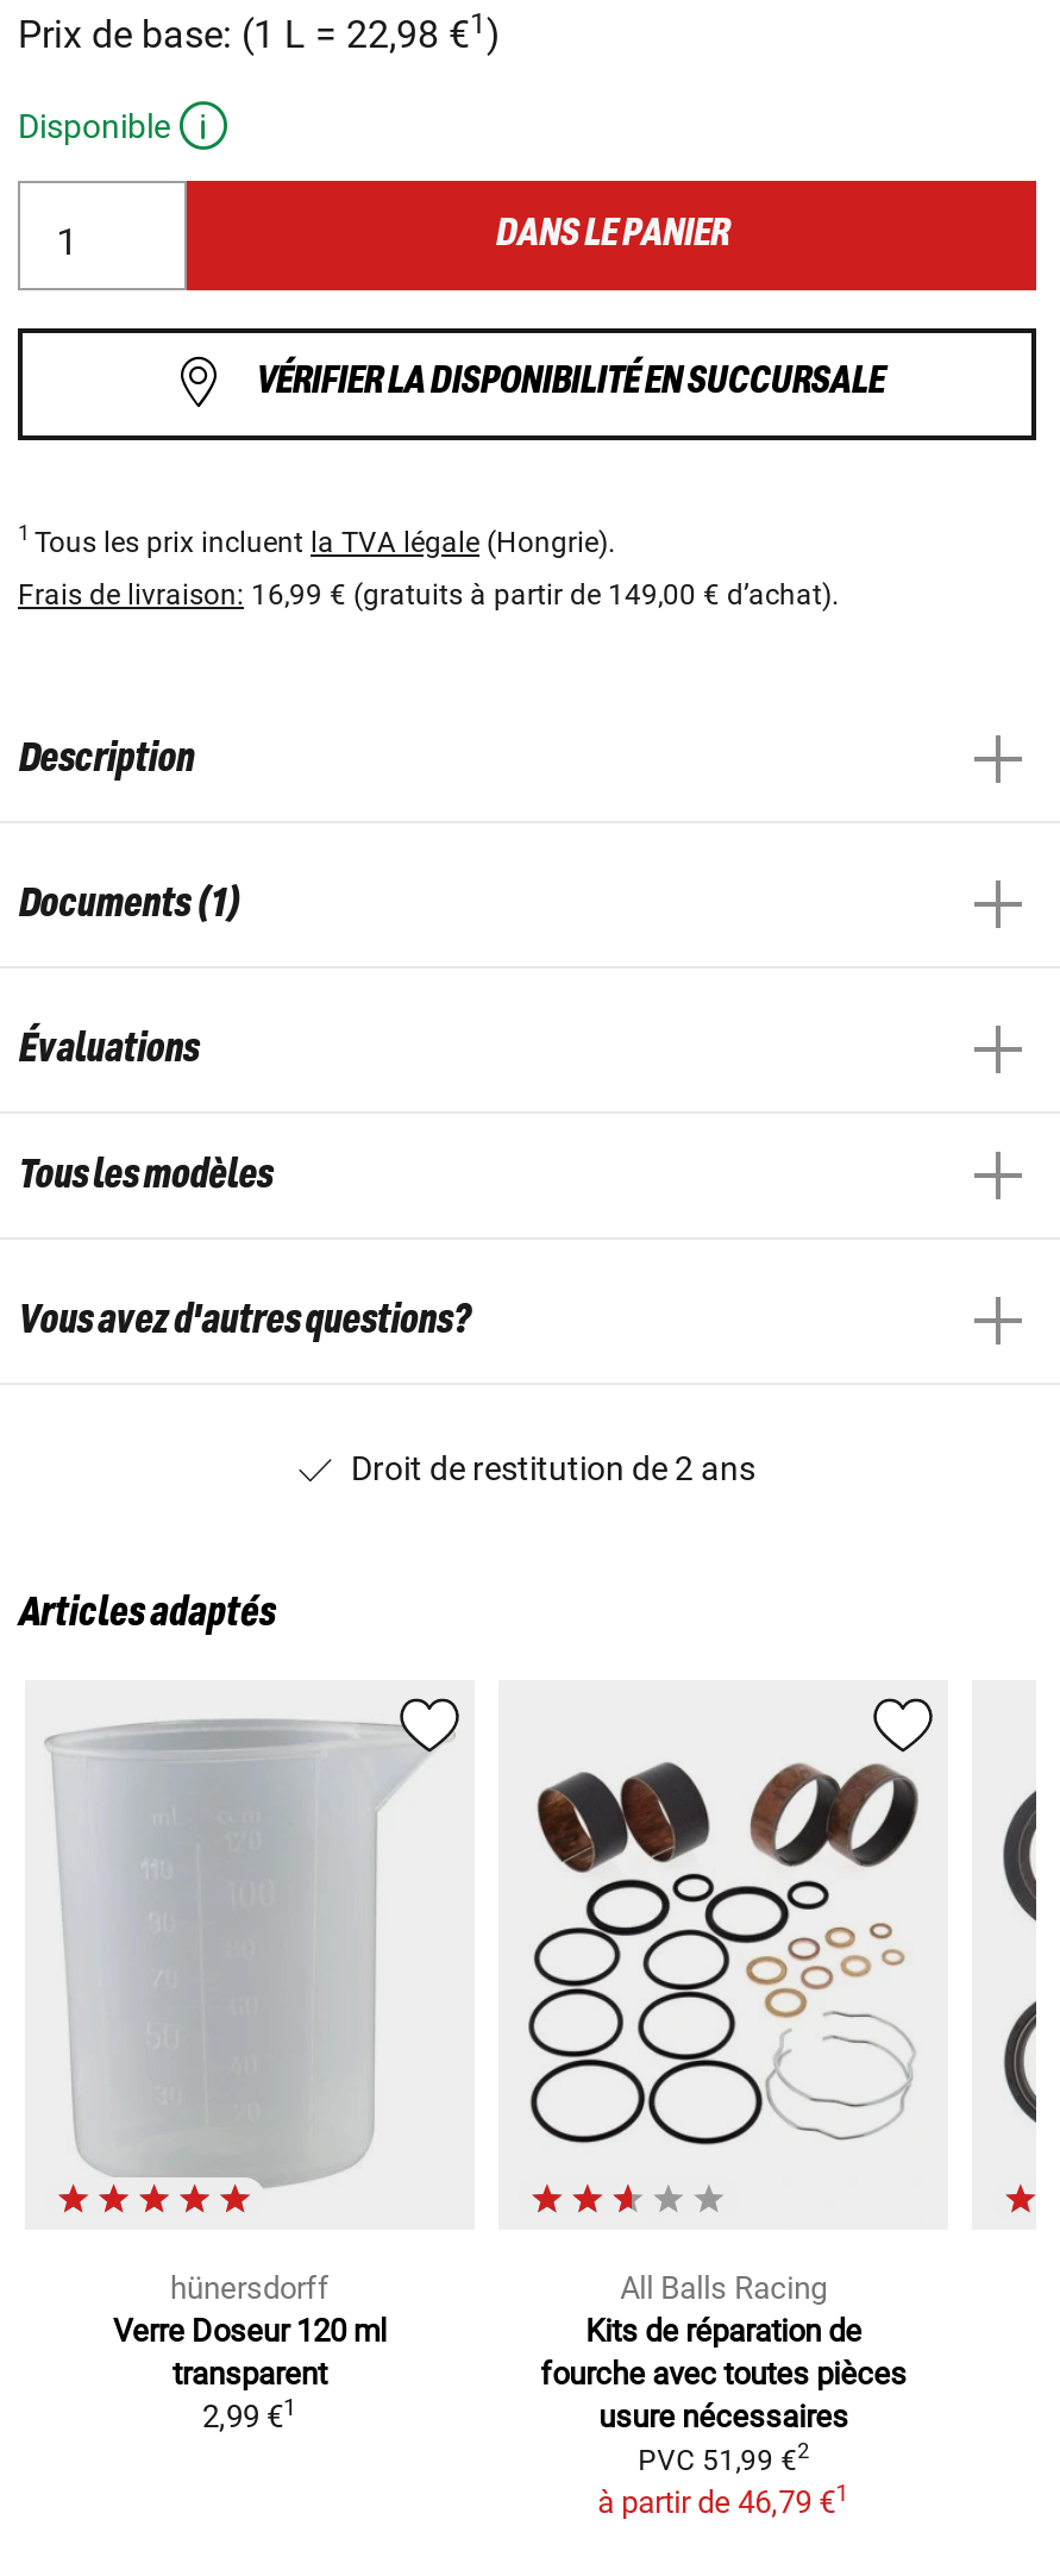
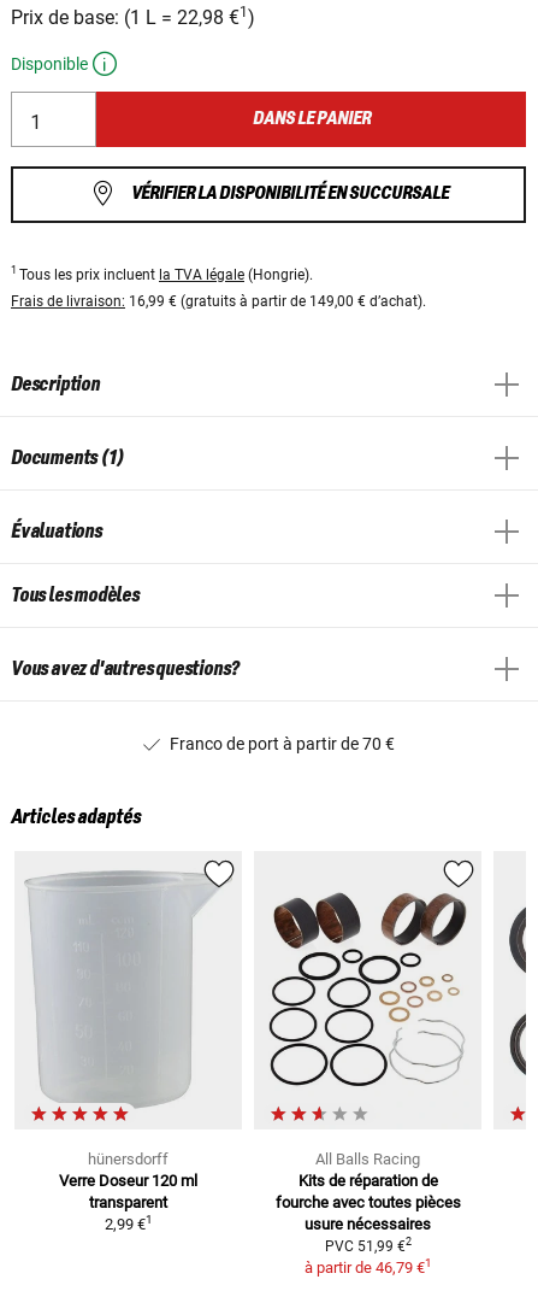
- Droit de restitution de 2 ans
+ Franco de port à partir de 70 €
